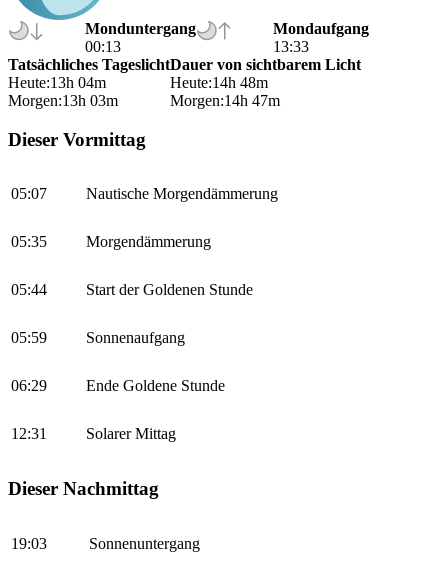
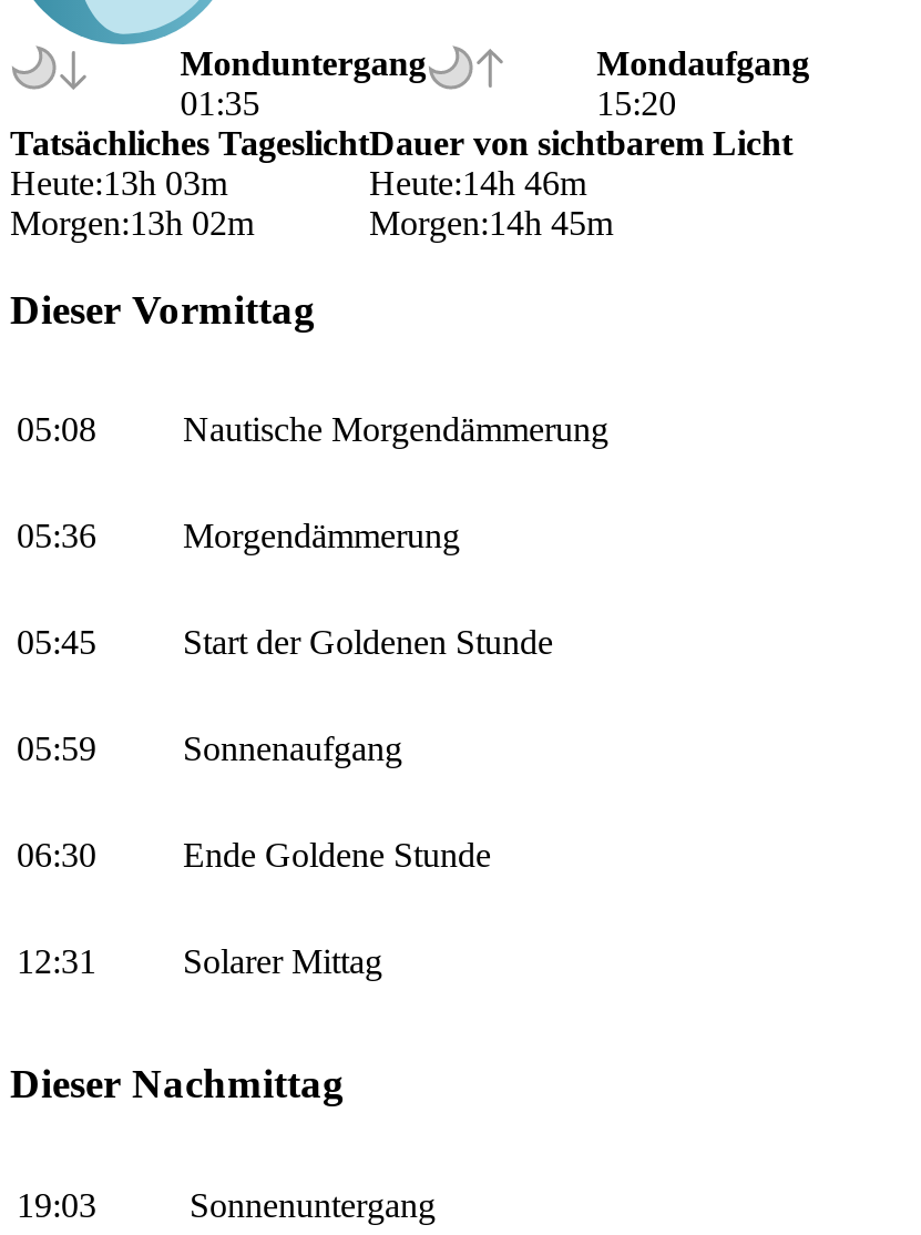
- 00:13
+ 01:35

- 13:33
+ 15:20

- Heute:13h 04m
+ Heute:13h 03m

- Heute:14h 48m
+ Heute:14h 46m

- Morgen:13h 03m
+ Morgen:13h 02m

- Morgen:14h 47m
+ Morgen:14h 45m

- 05:07
+ 05:08

- 05:35
+ 05:36

- 05:44
+ 05:45

- 06:29
+ 06:30
